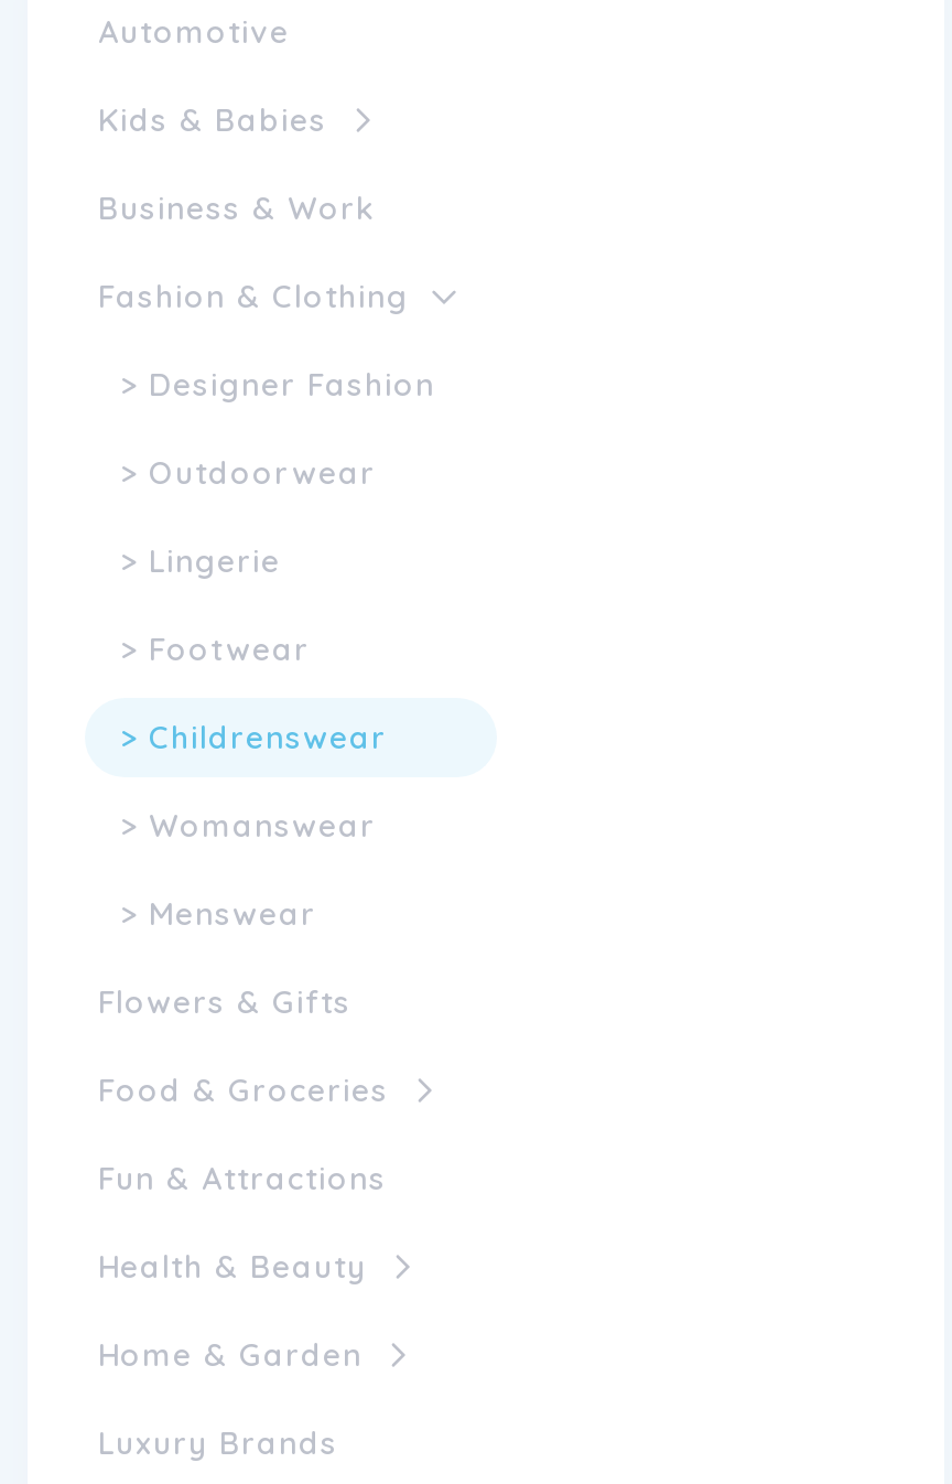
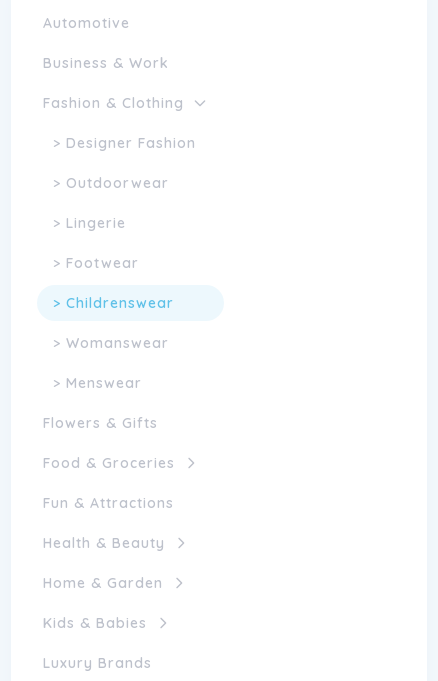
moved down: Kids & Babies

moved up: Business & Work | Fashion & Clothing | > Designer Fashion | ... | Health & Beauty | Home & Garden
